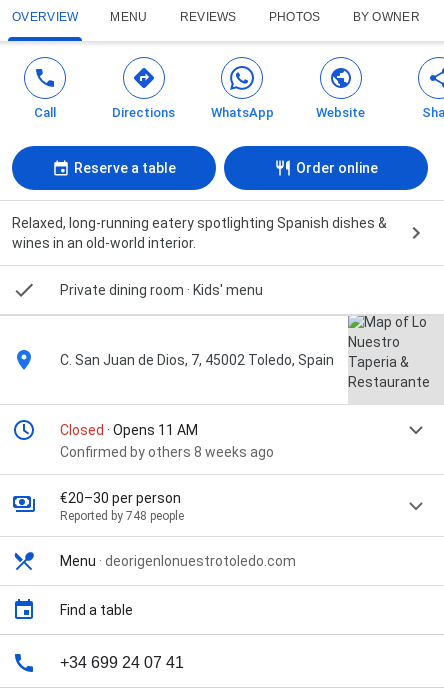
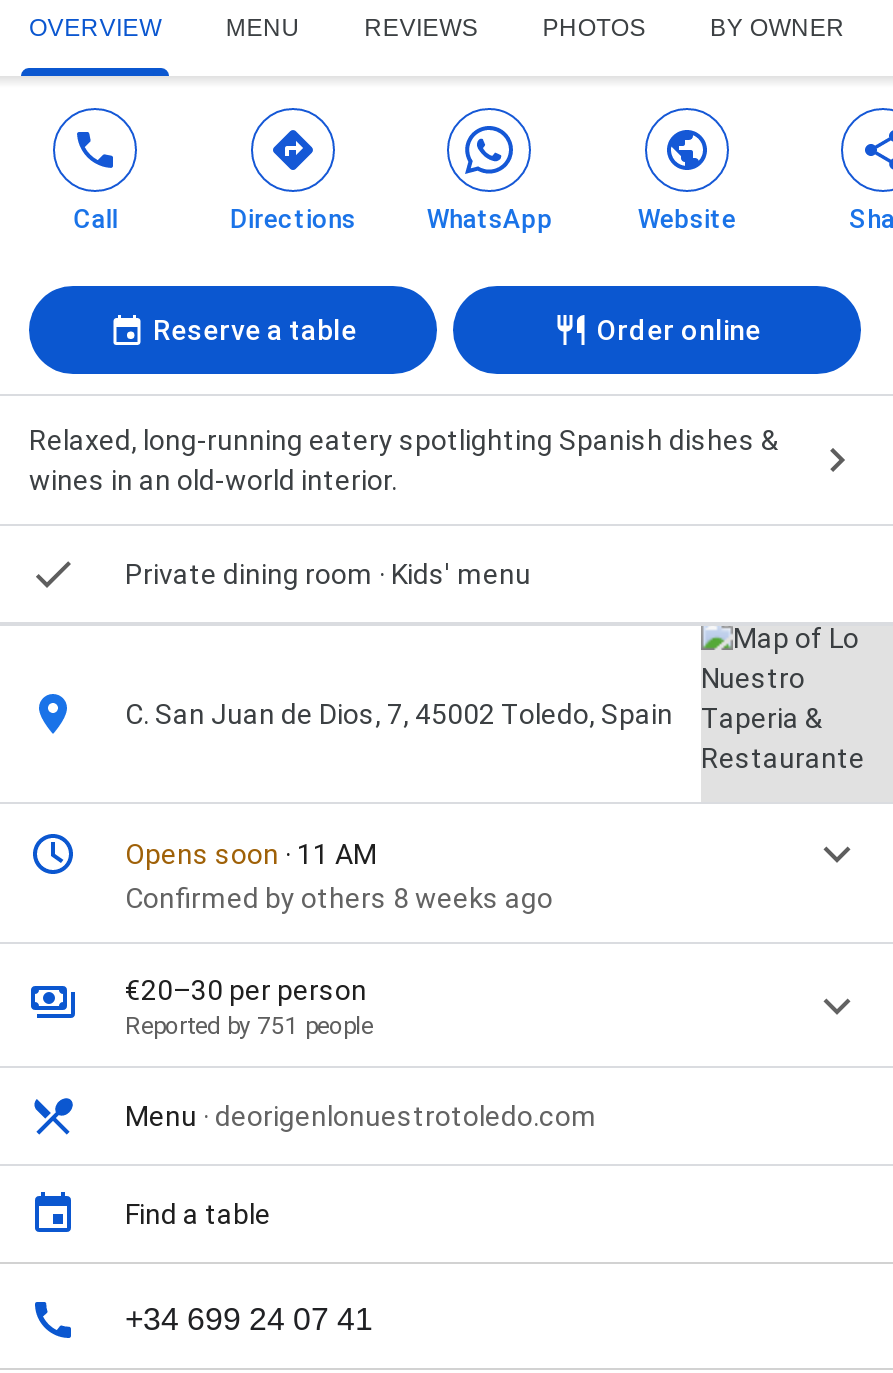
- Closed · Opens 11 AM
+ Opens soon · 11 AM

- Reported by 748 people
+ Reported by 751 people
